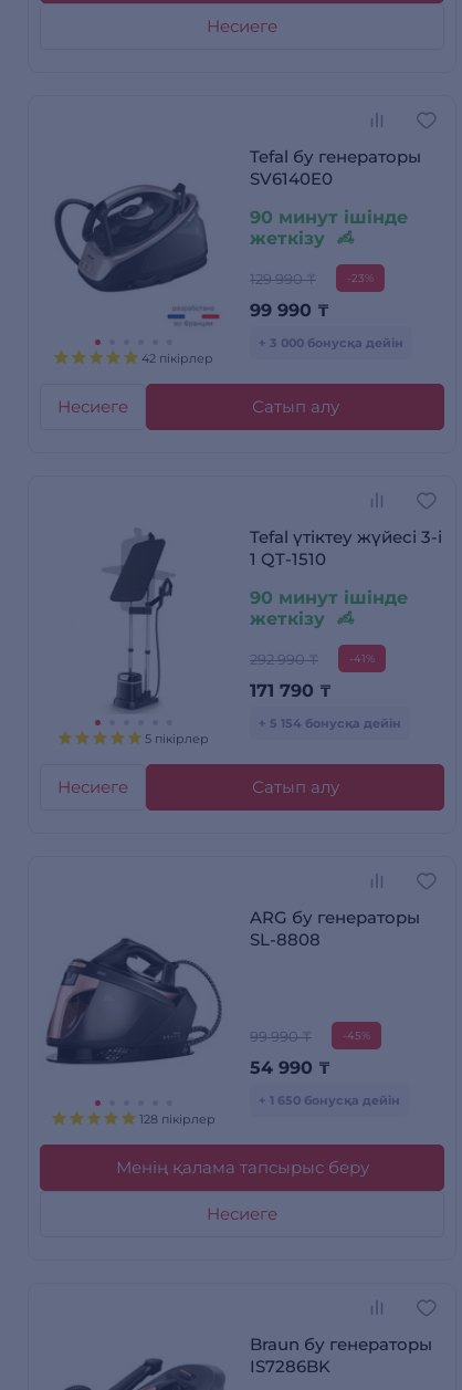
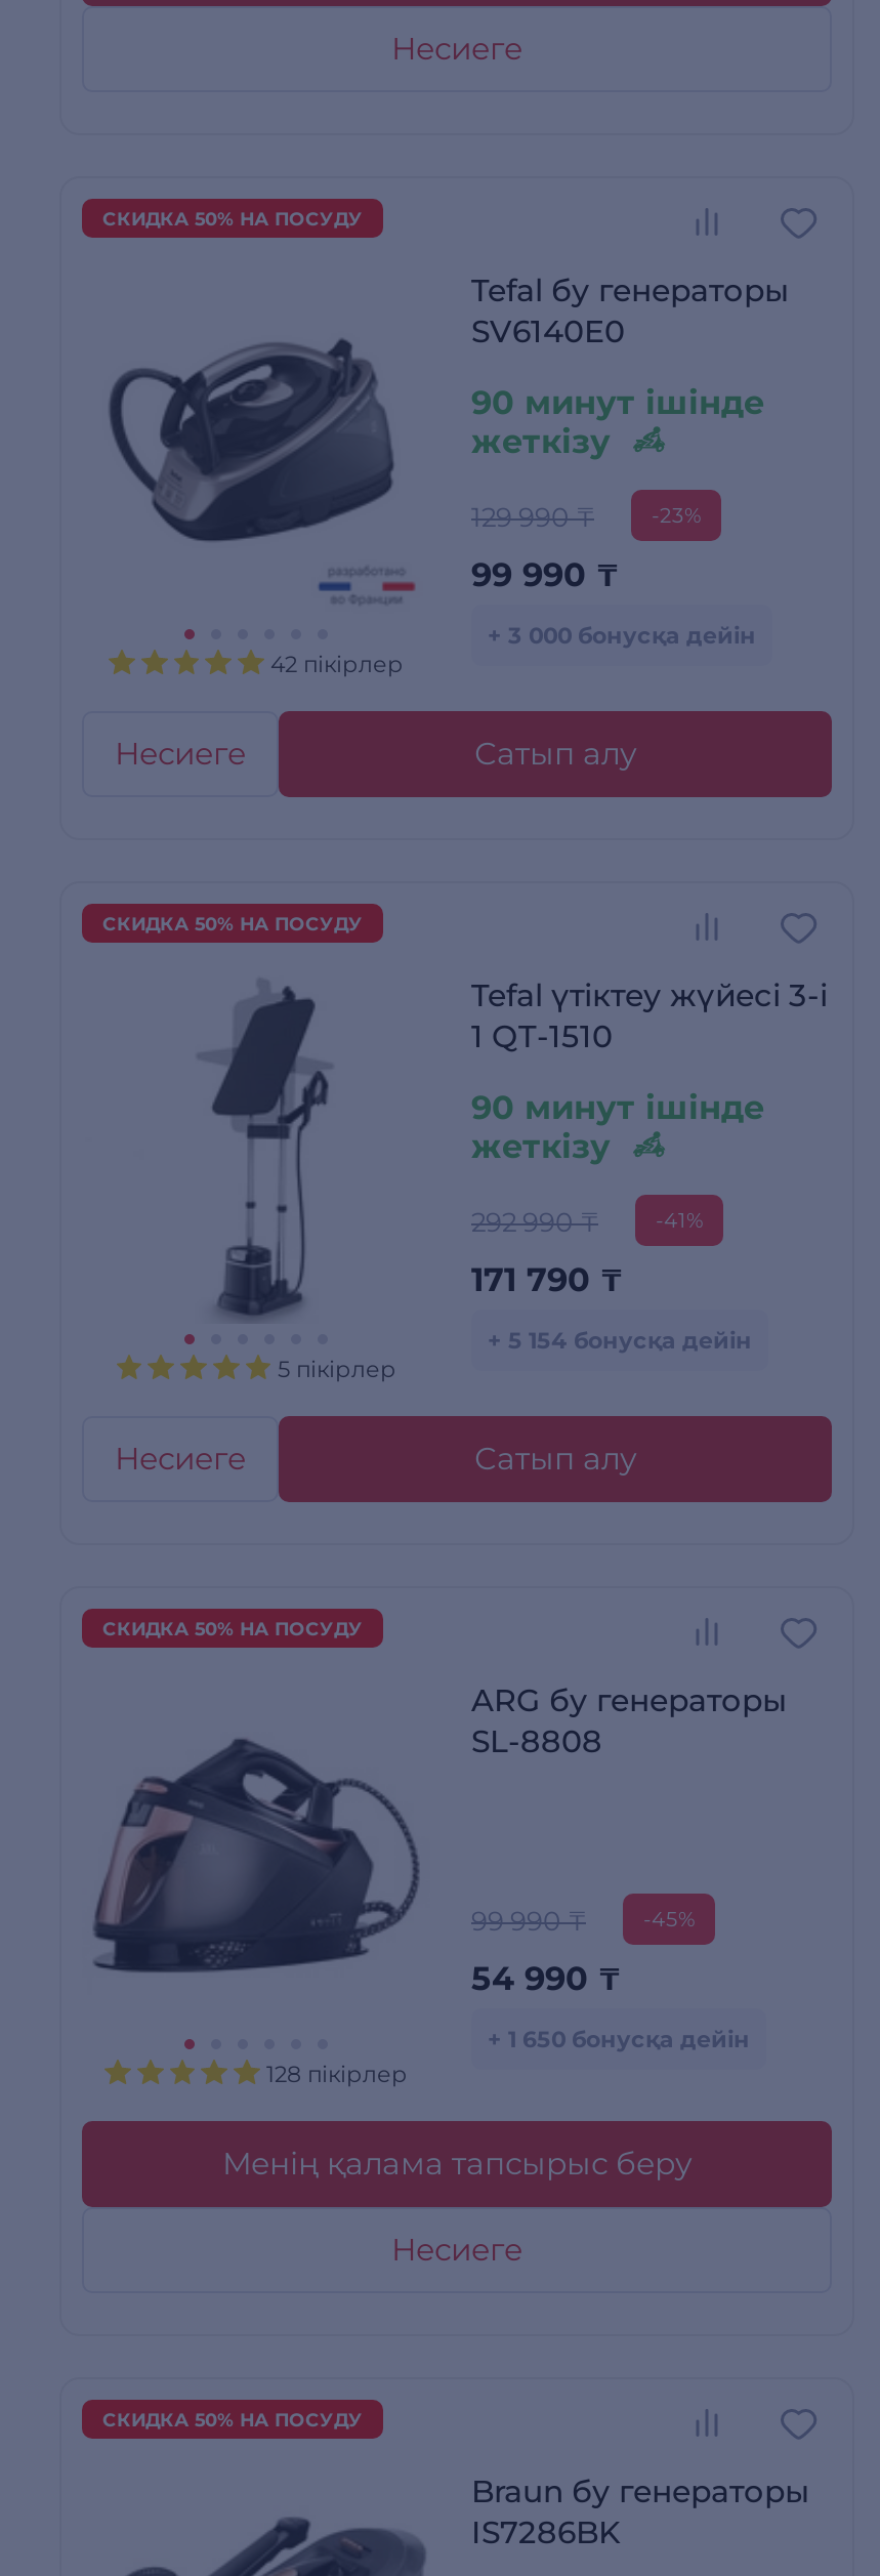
+ СКИДКА 50% НА ПОСУДУ

+ СКИДКА 50% НА ПОСУДУ

+ СКИДКА 50% НА ПОСУДУ

+ СКИДКА 50% НА ПОСУДУ
